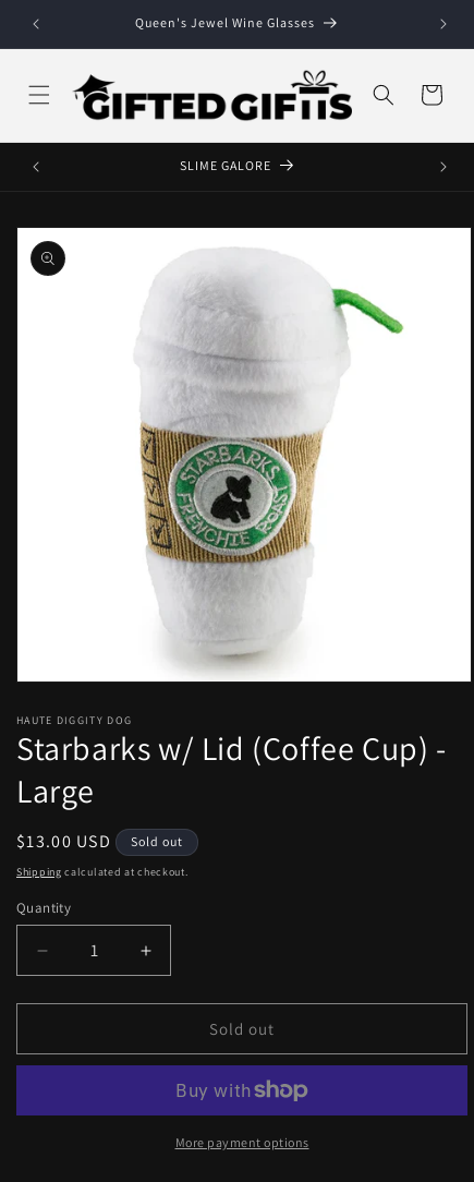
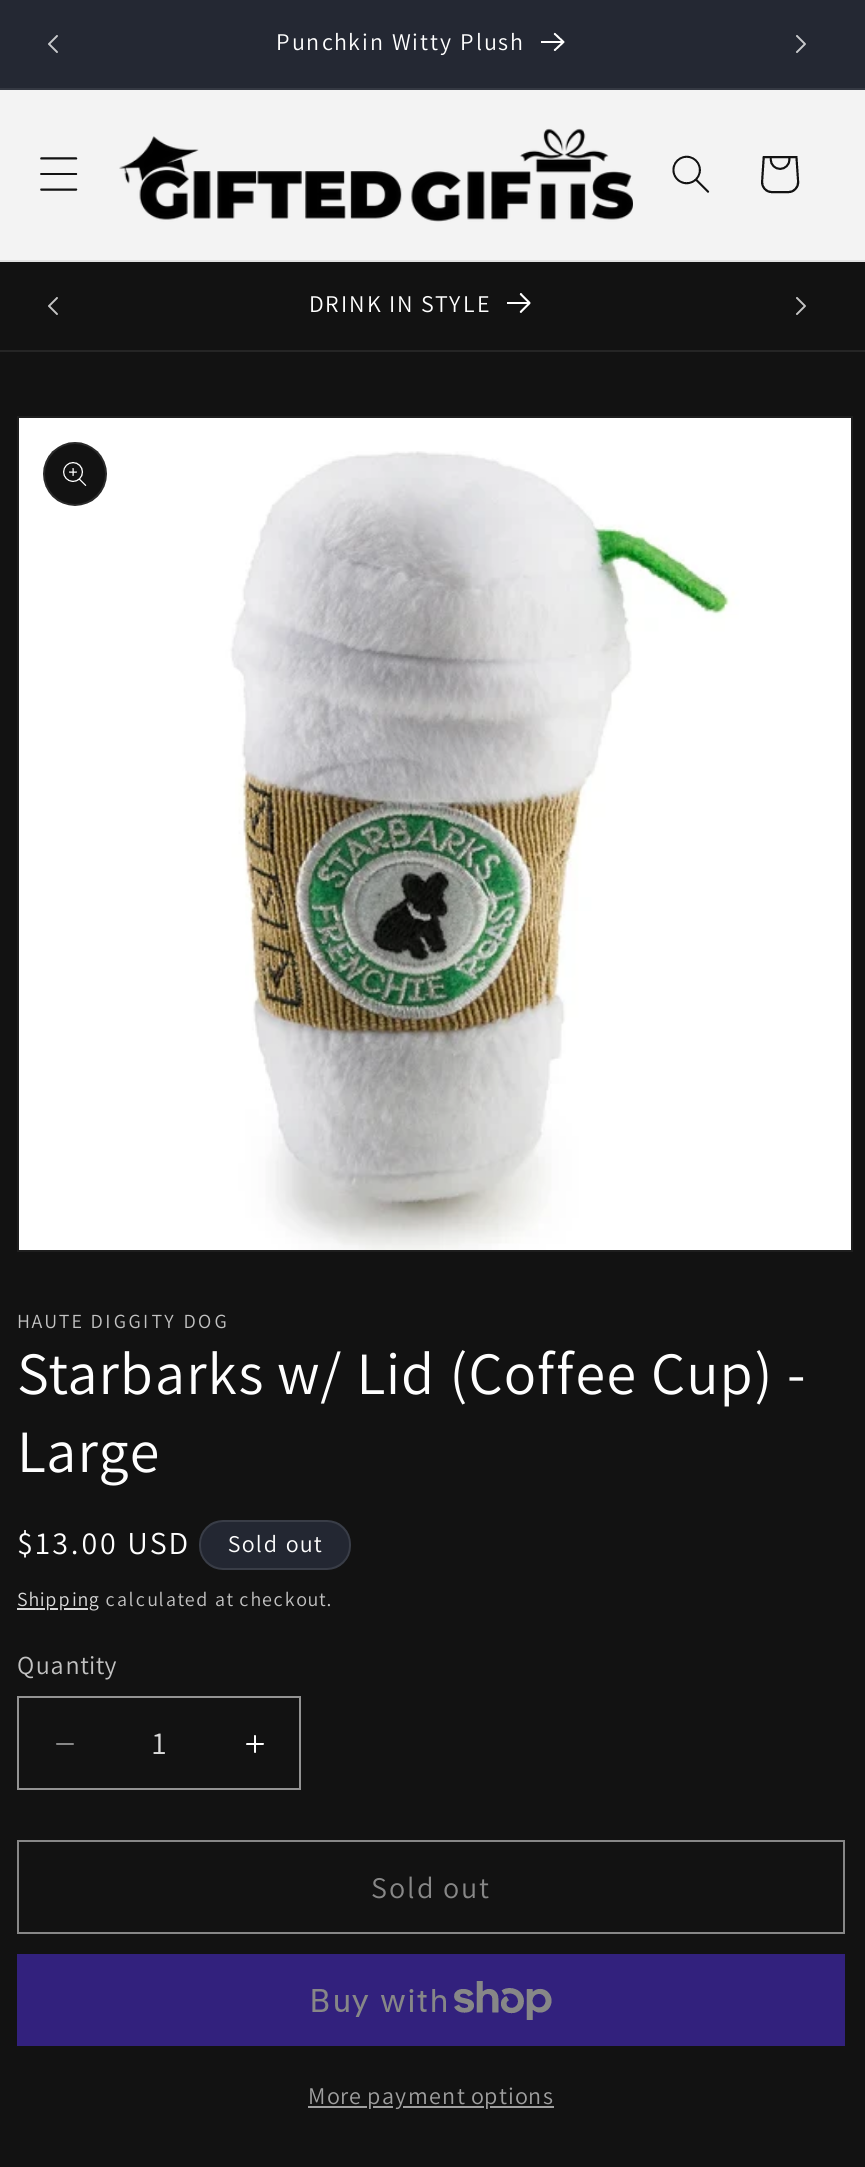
- Queen's Jewel Wine Glasses
+ Punchkin Witty Plush

- SLIME GALORE
+ DRINK IN STYLE
